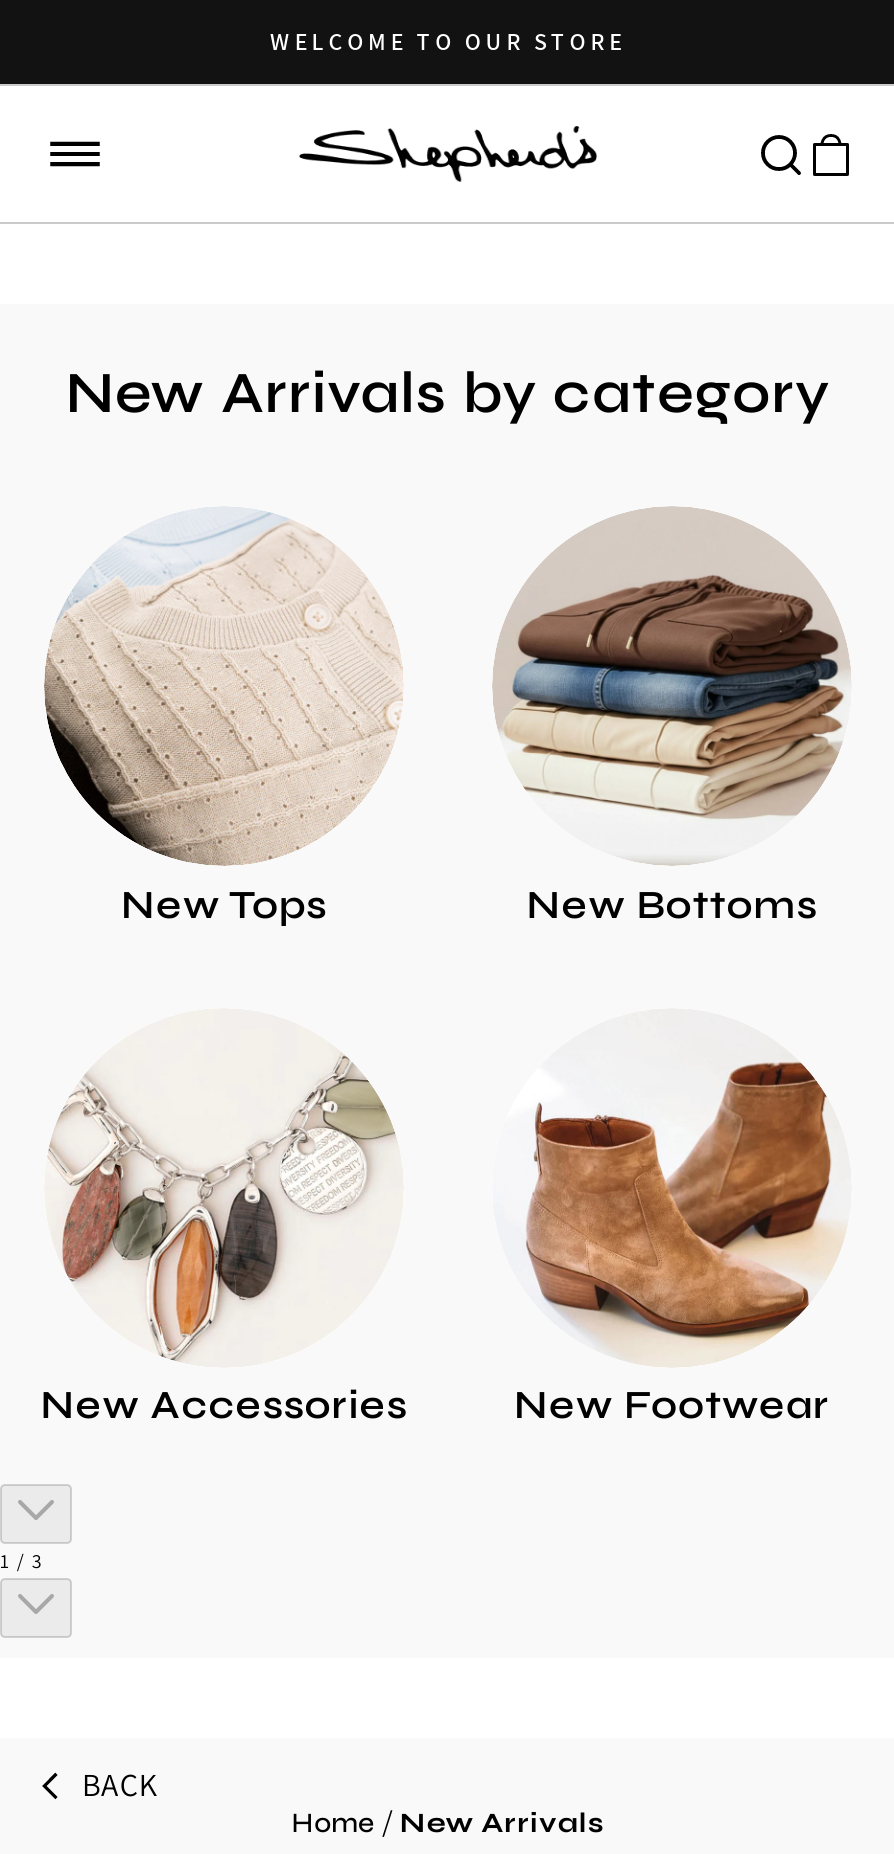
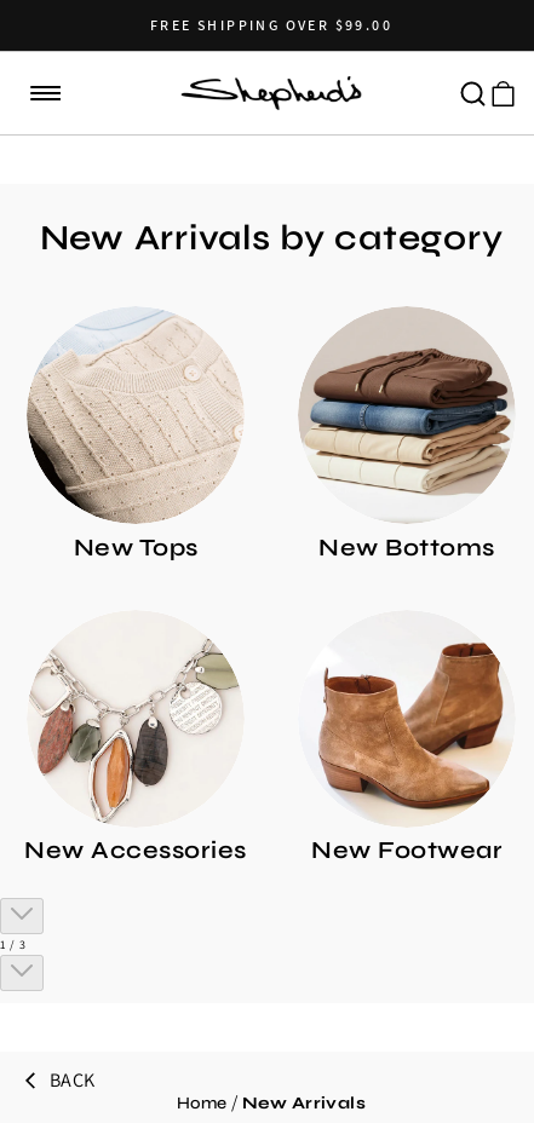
- WELCOME TO OUR STORE
+ FREE SHIPPING OVER $99.00
